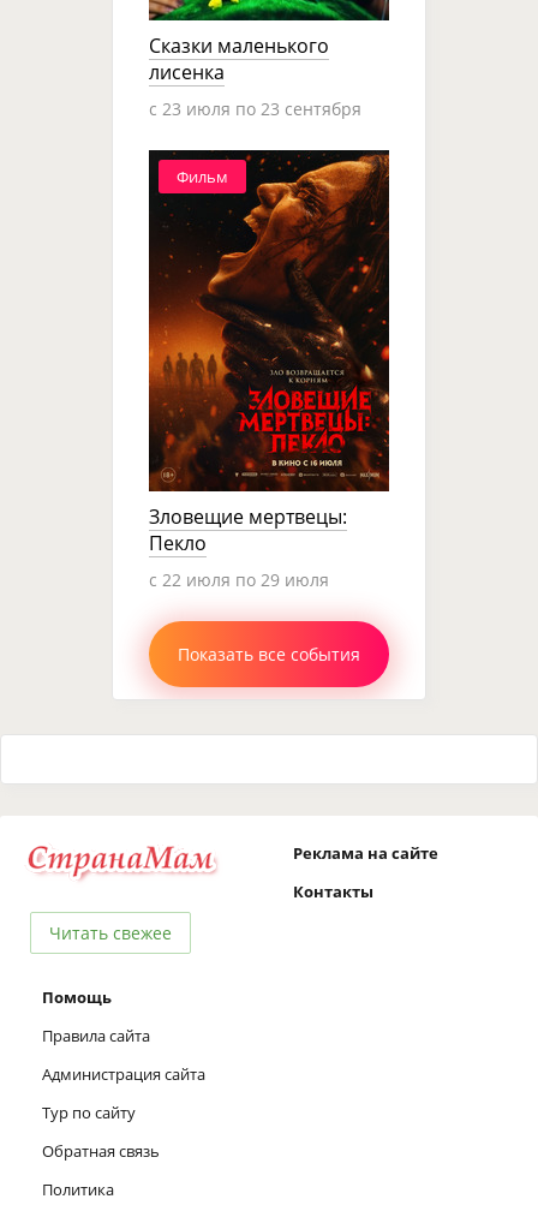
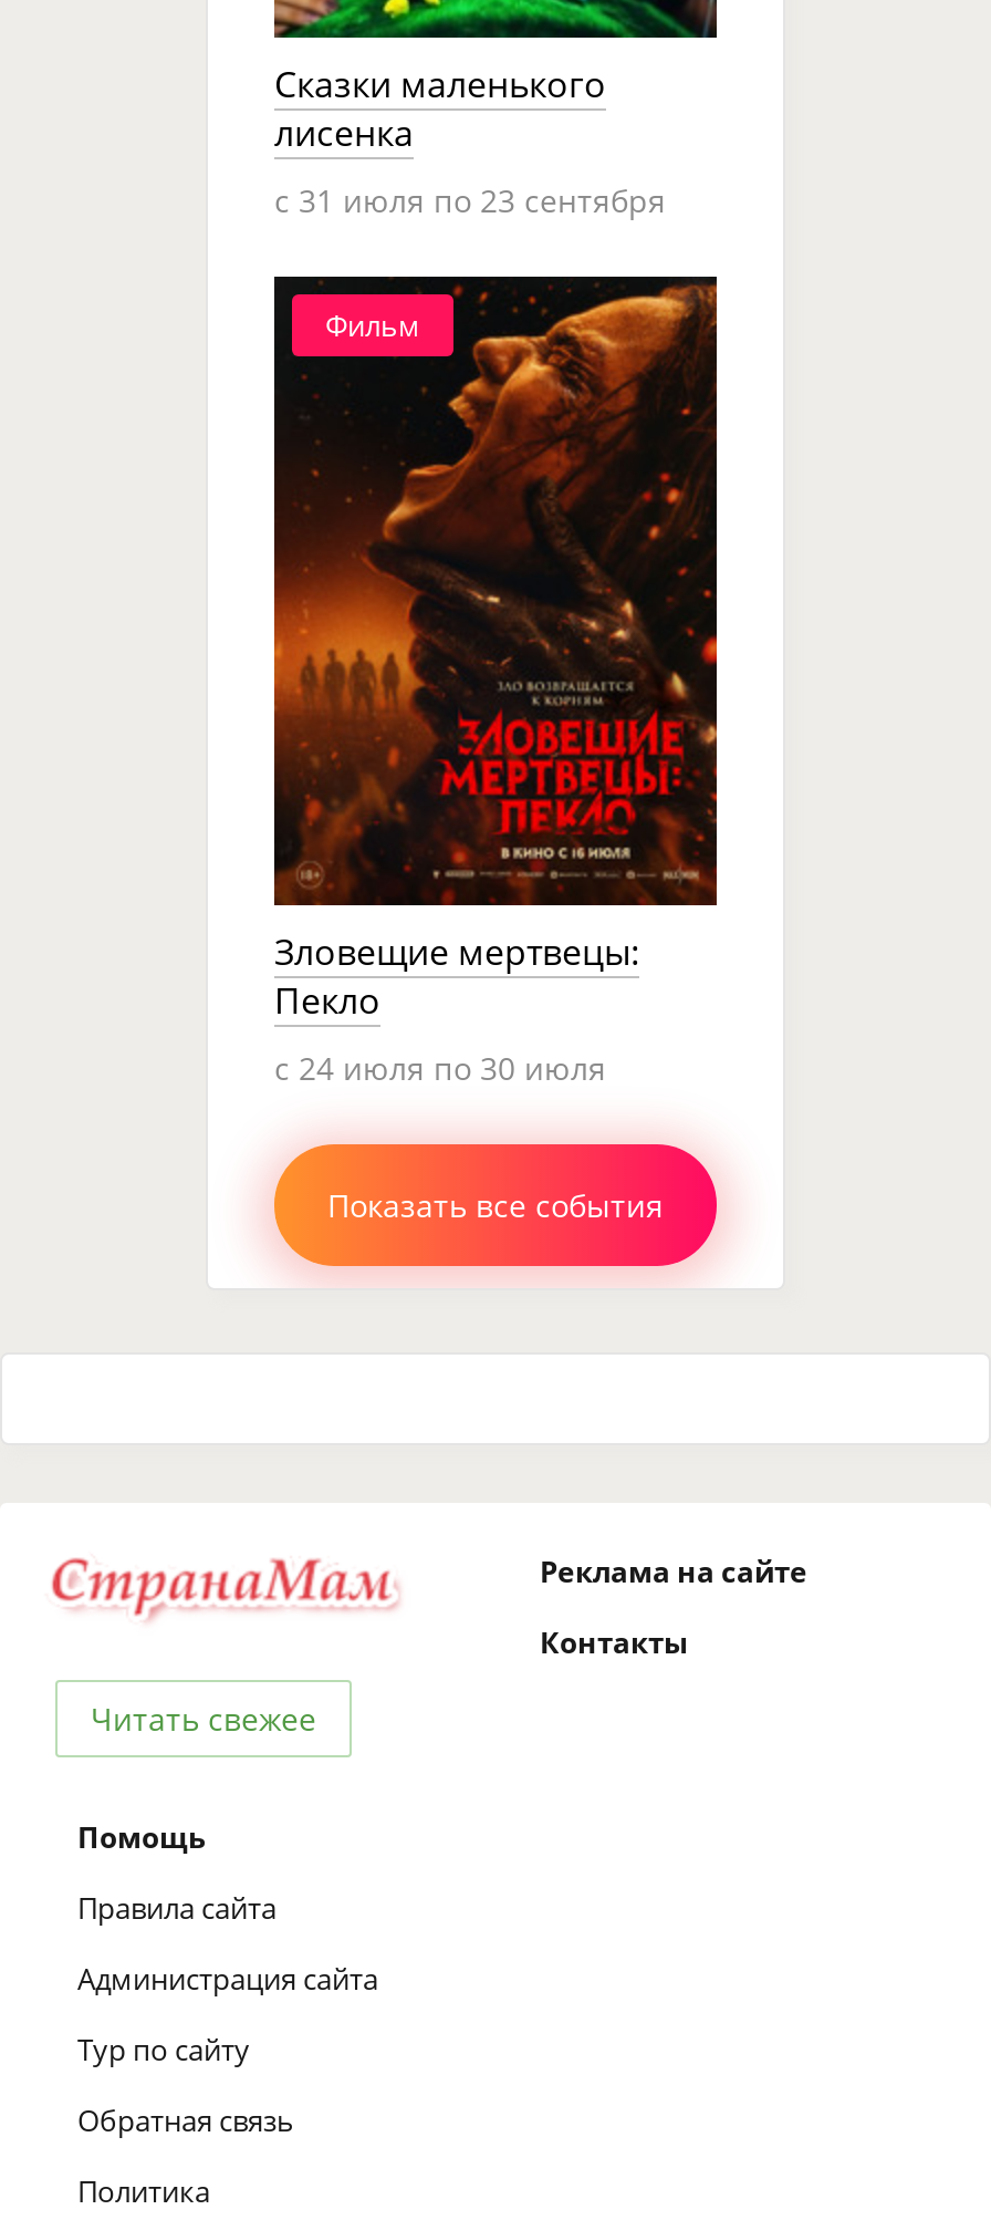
- c 23 июля по 23 сентября
+ c 31 июля по 23 сентября

- c 22 июля по 29 июля
+ c 24 июля по 30 июля
